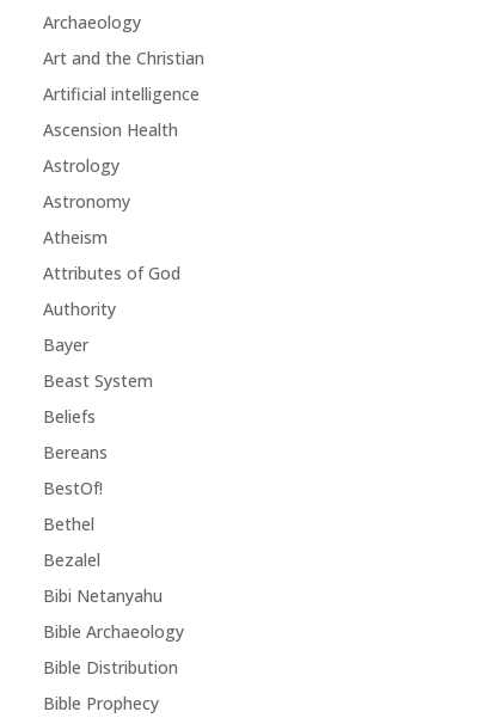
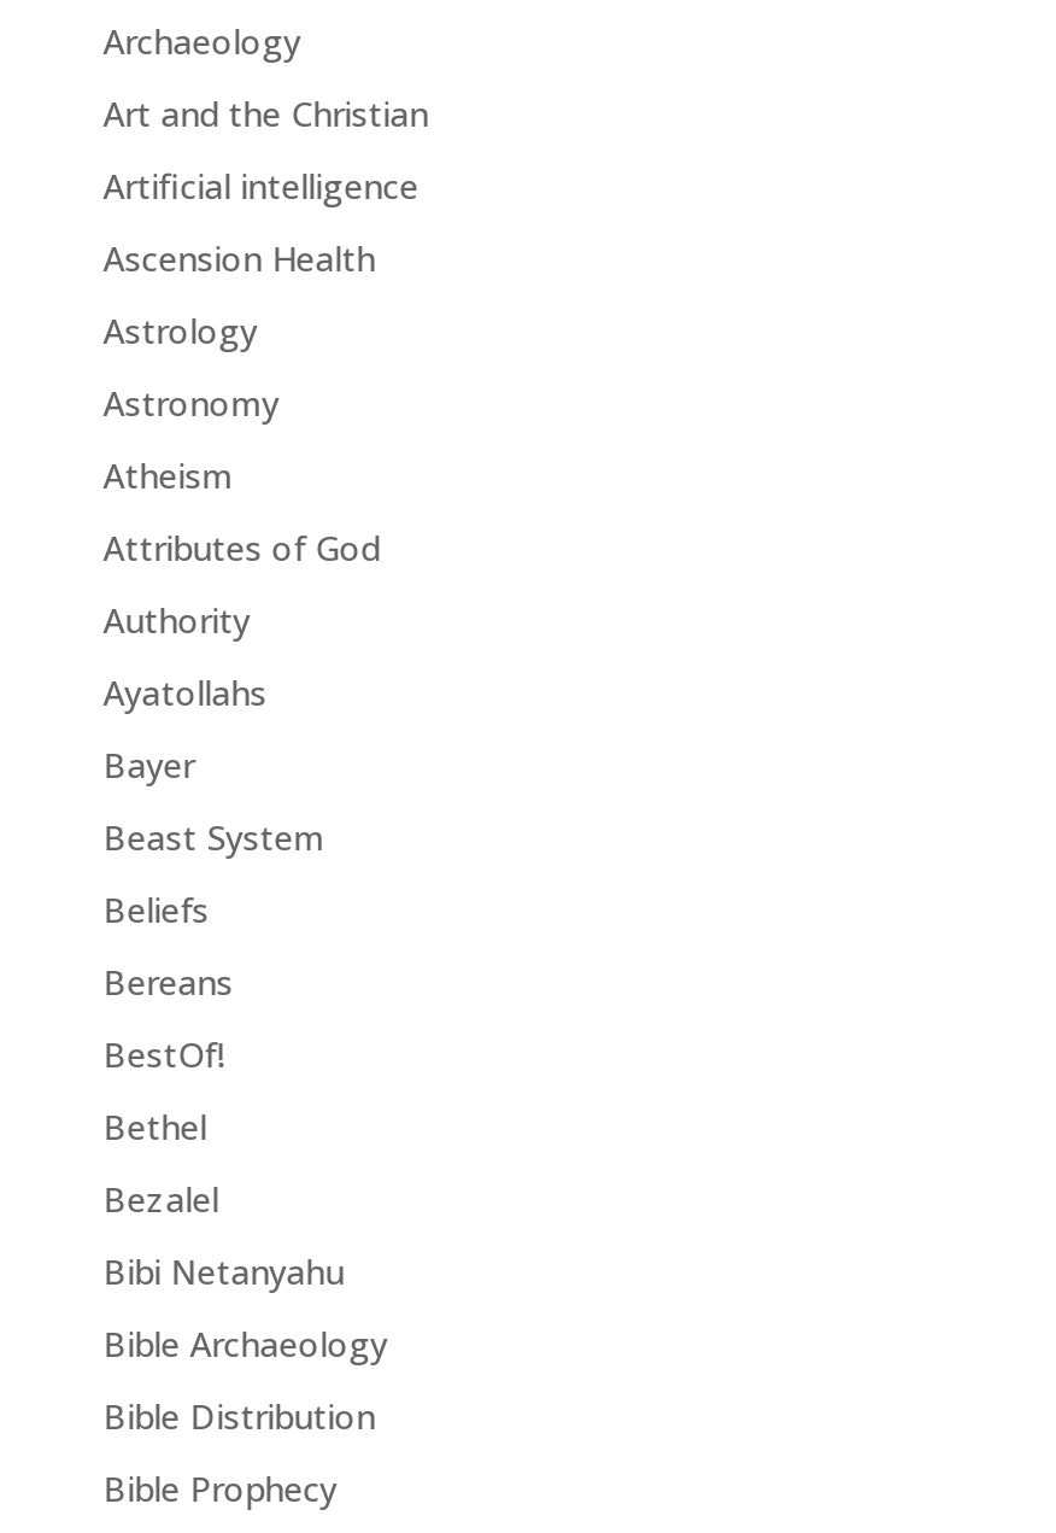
+ Ayatollahs
